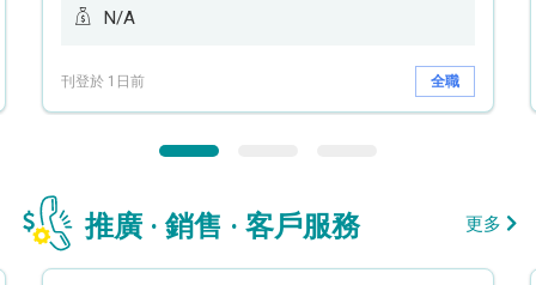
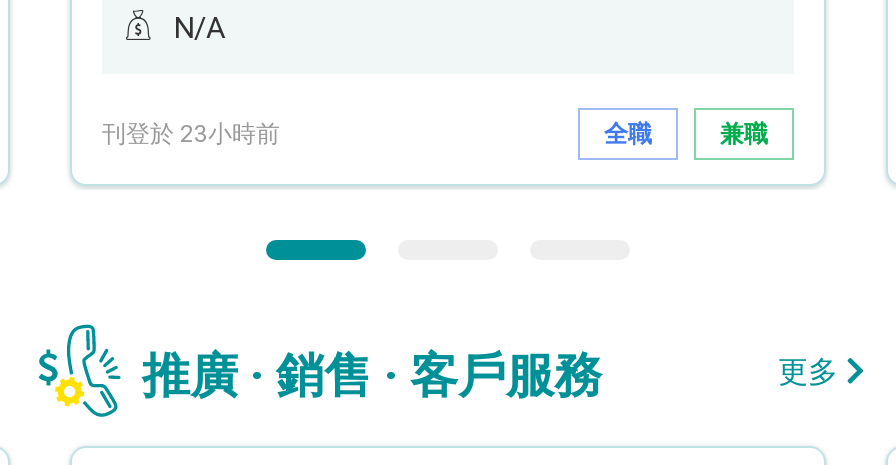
- 刊登於 1日前
+ 刊登於 23小時前

+ 兼職
